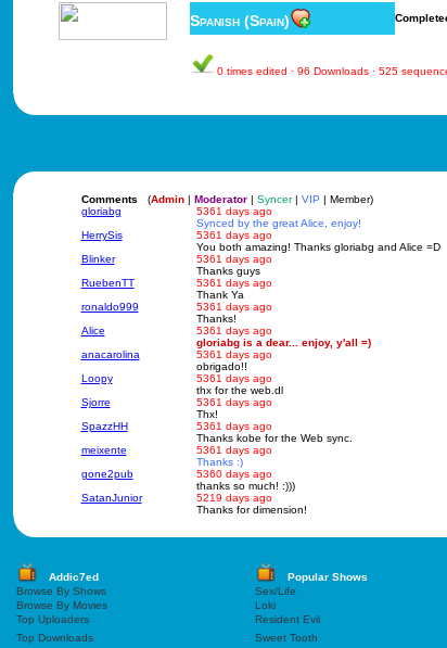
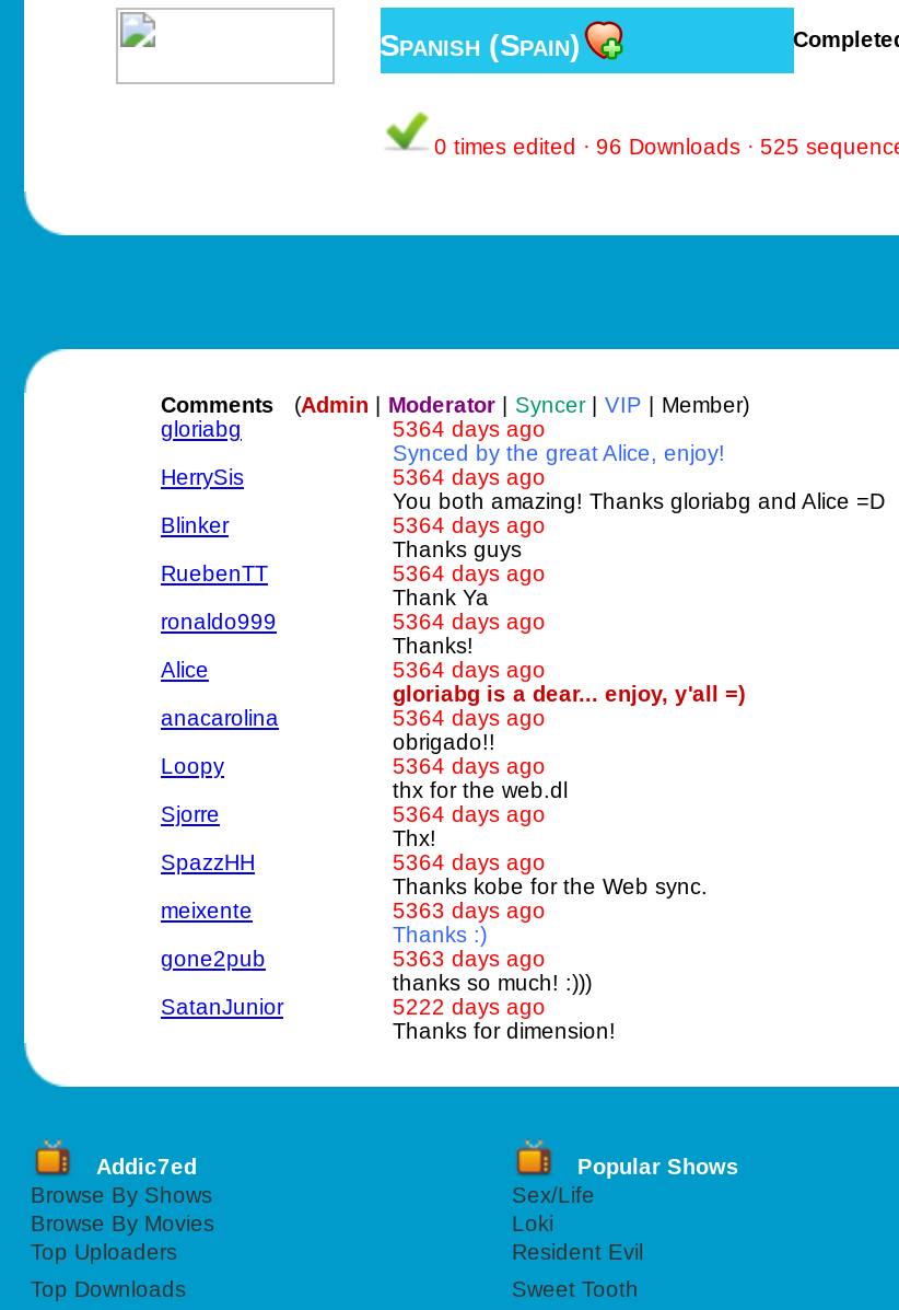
- 5361 days ago
+ 5364 days ago

- 5361 days ago
+ 5364 days ago

- 5361 days ago
+ 5364 days ago

- 5361 days ago
+ 5364 days ago

- 5361 days ago
+ 5364 days ago

- 5361 days ago
+ 5364 days ago

- 5361 days ago
+ 5364 days ago

- 5361 days ago
+ 5364 days ago

- 5361 days ago
+ 5364 days ago

- 5361 days ago
+ 5364 days ago

- 5361 days ago
+ 5363 days ago

- 5360 days ago
+ 5363 days ago

- 5219 days ago
+ 5222 days ago
